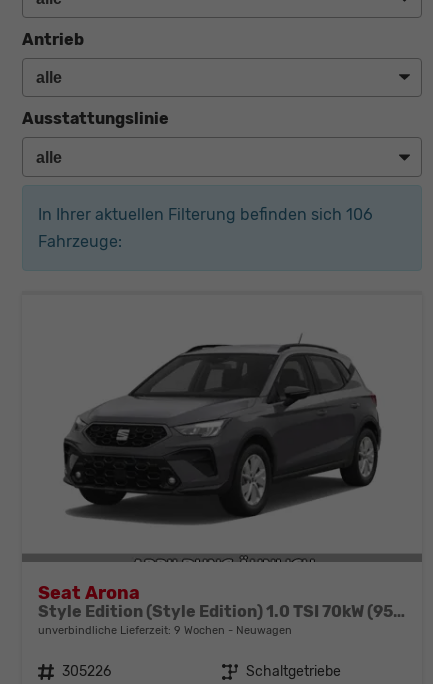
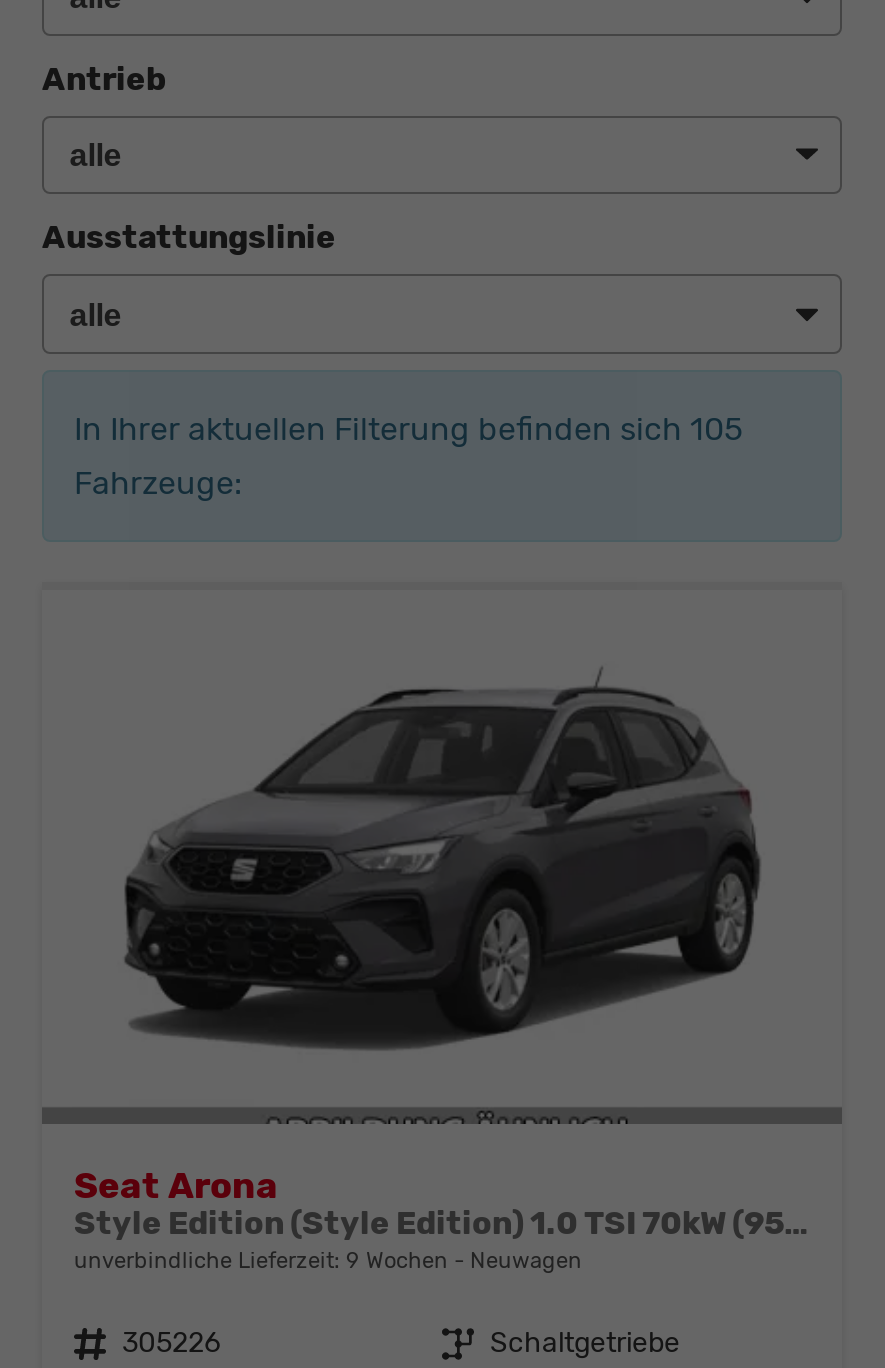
- In Ihrer aktuellen Filterung befinden sich 106
+ In Ihrer aktuellen Filterung befinden sich 105
